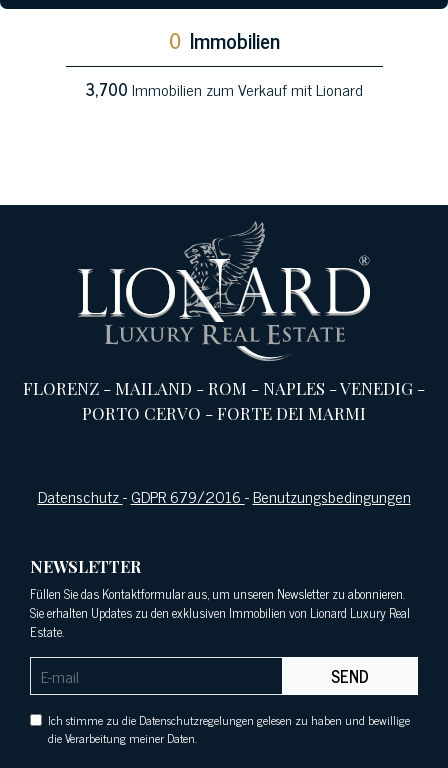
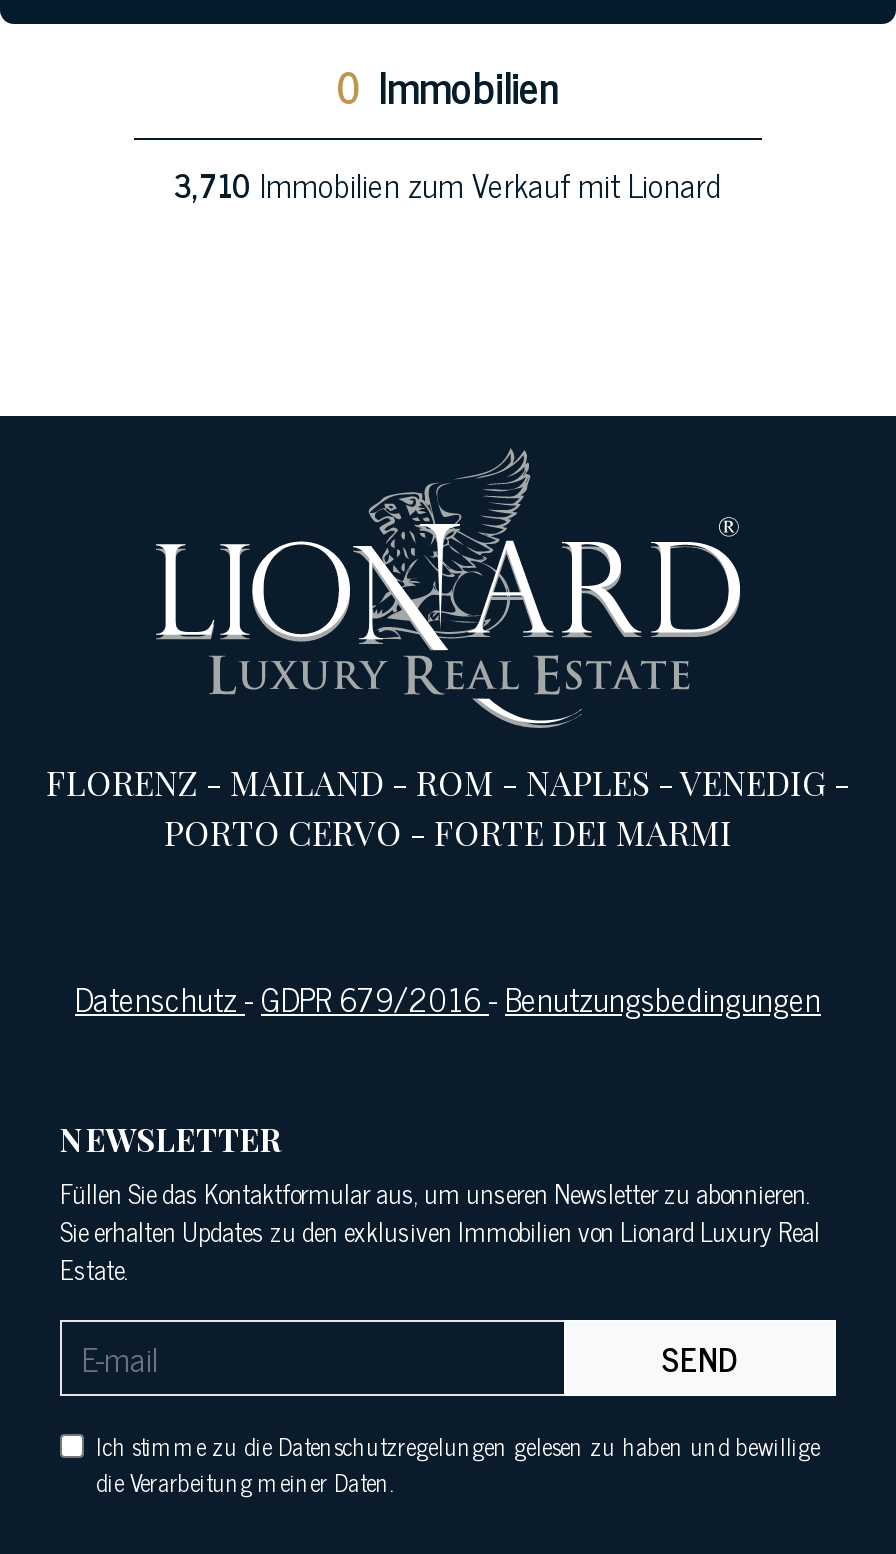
- 3,700 Immobilien zum Verkauf mit Lionard
+ 3,710 Immobilien zum Verkauf mit Lionard
